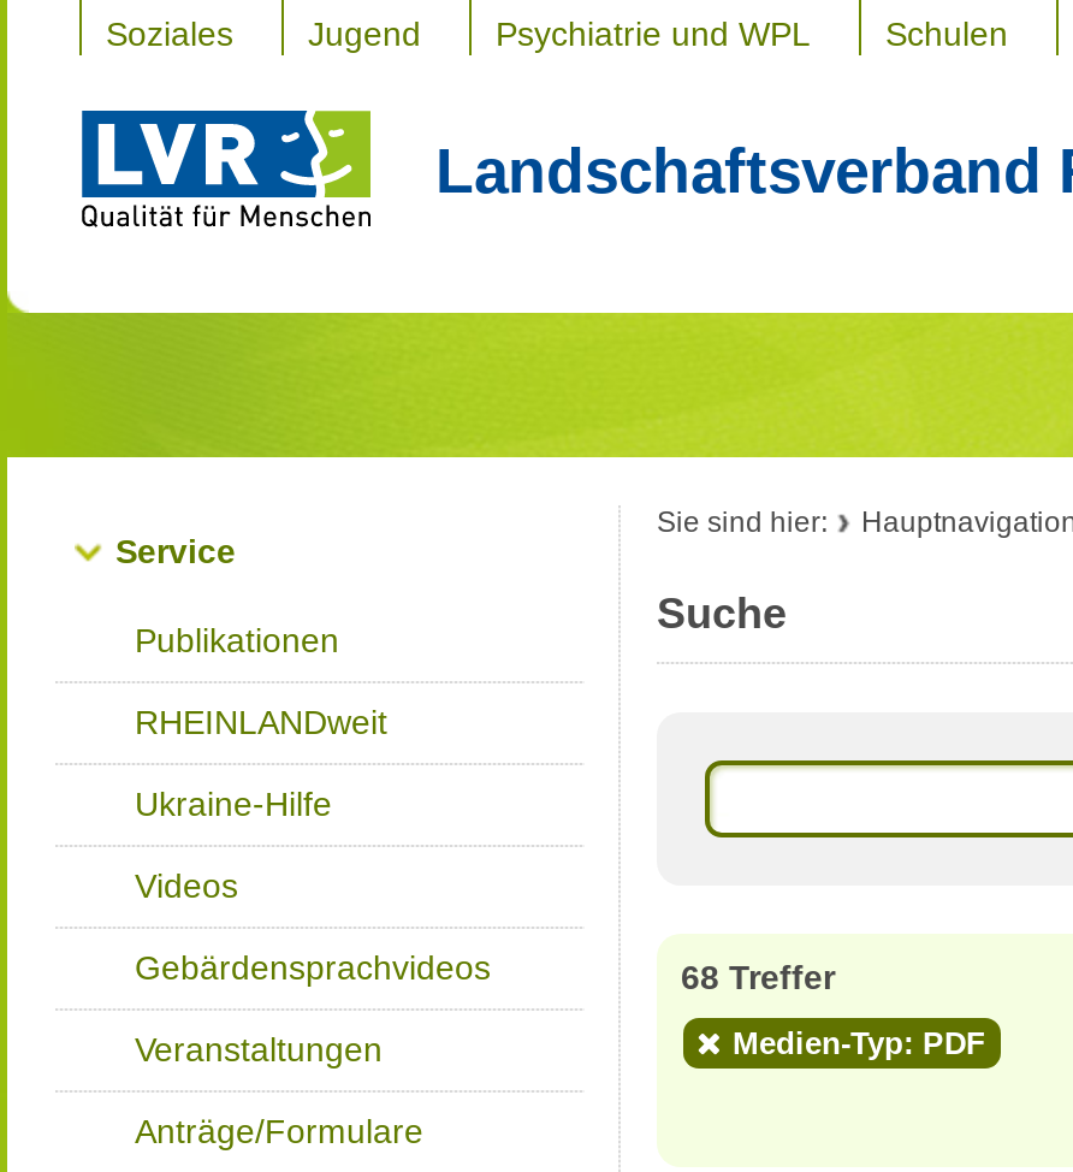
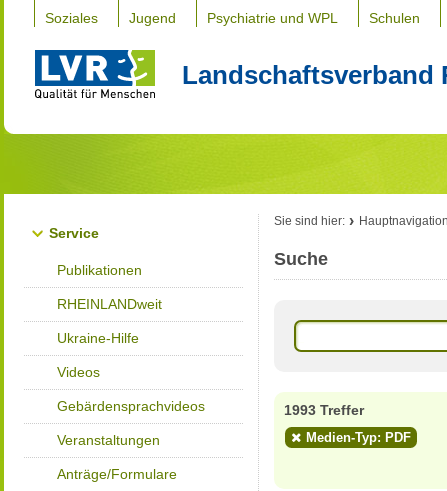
- 68 Treffer
+ 1993 Treffer
